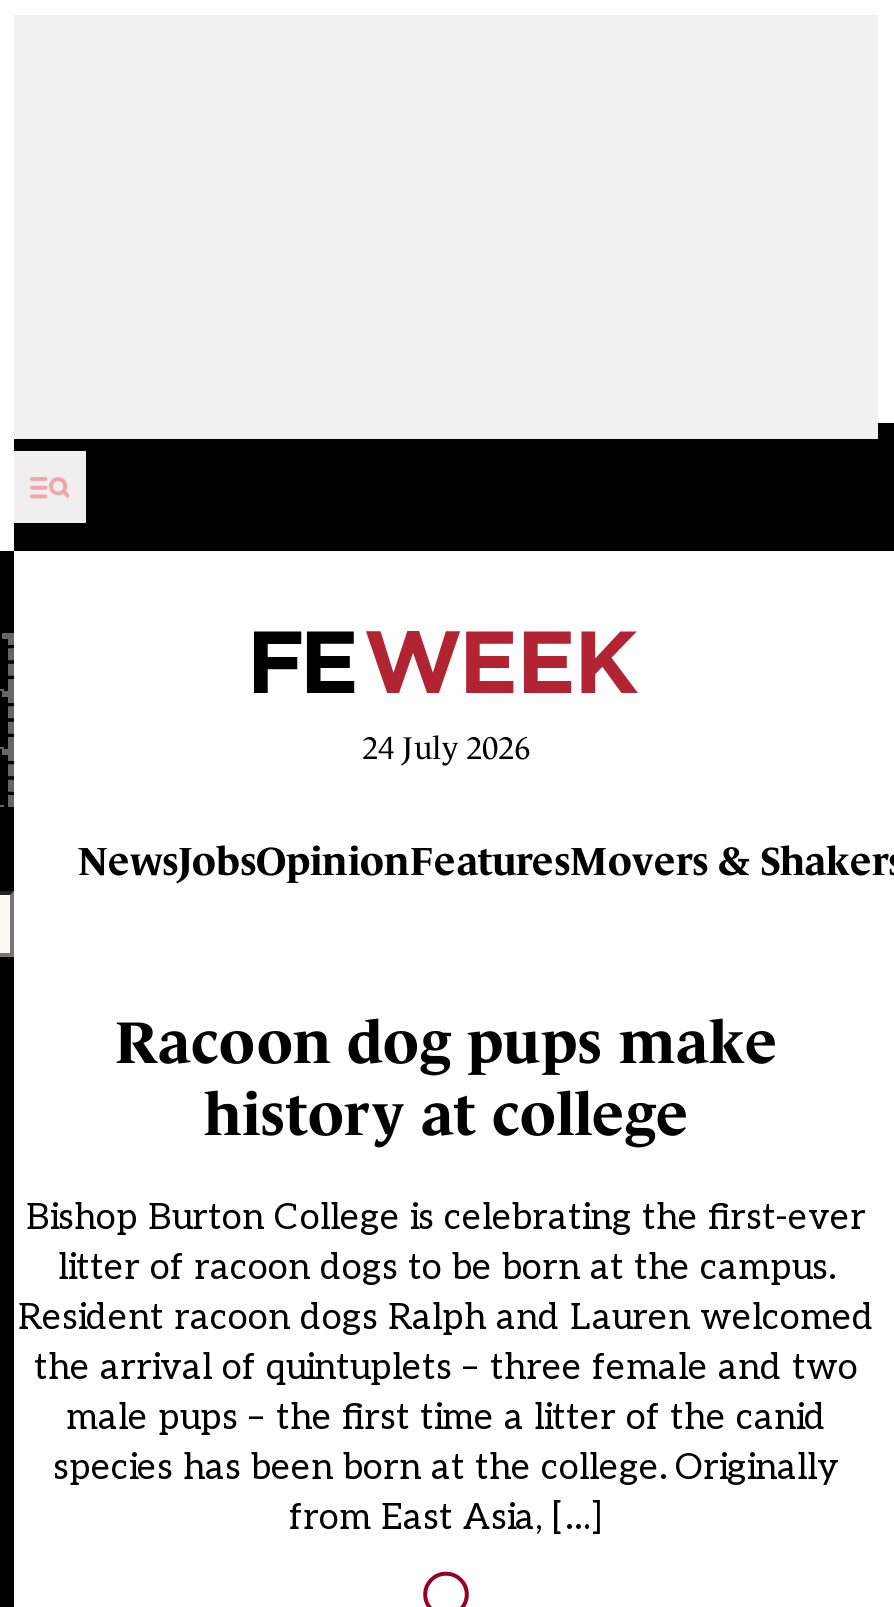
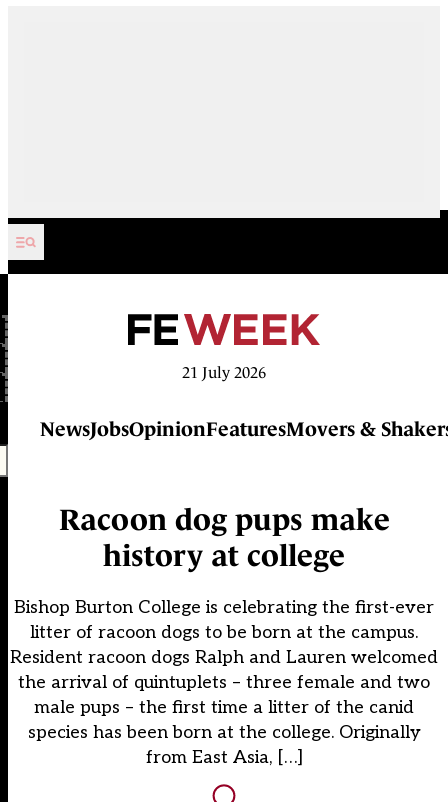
- 24 July 2026
+ 21 July 2026
